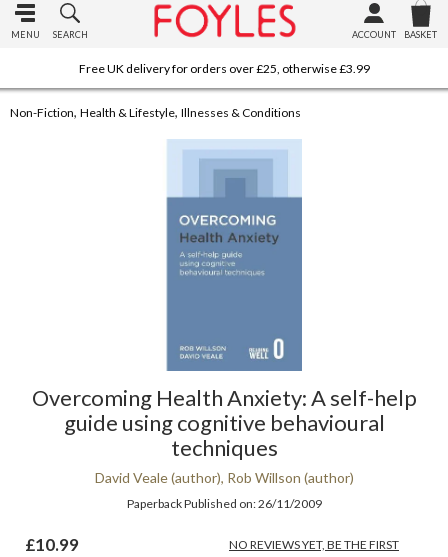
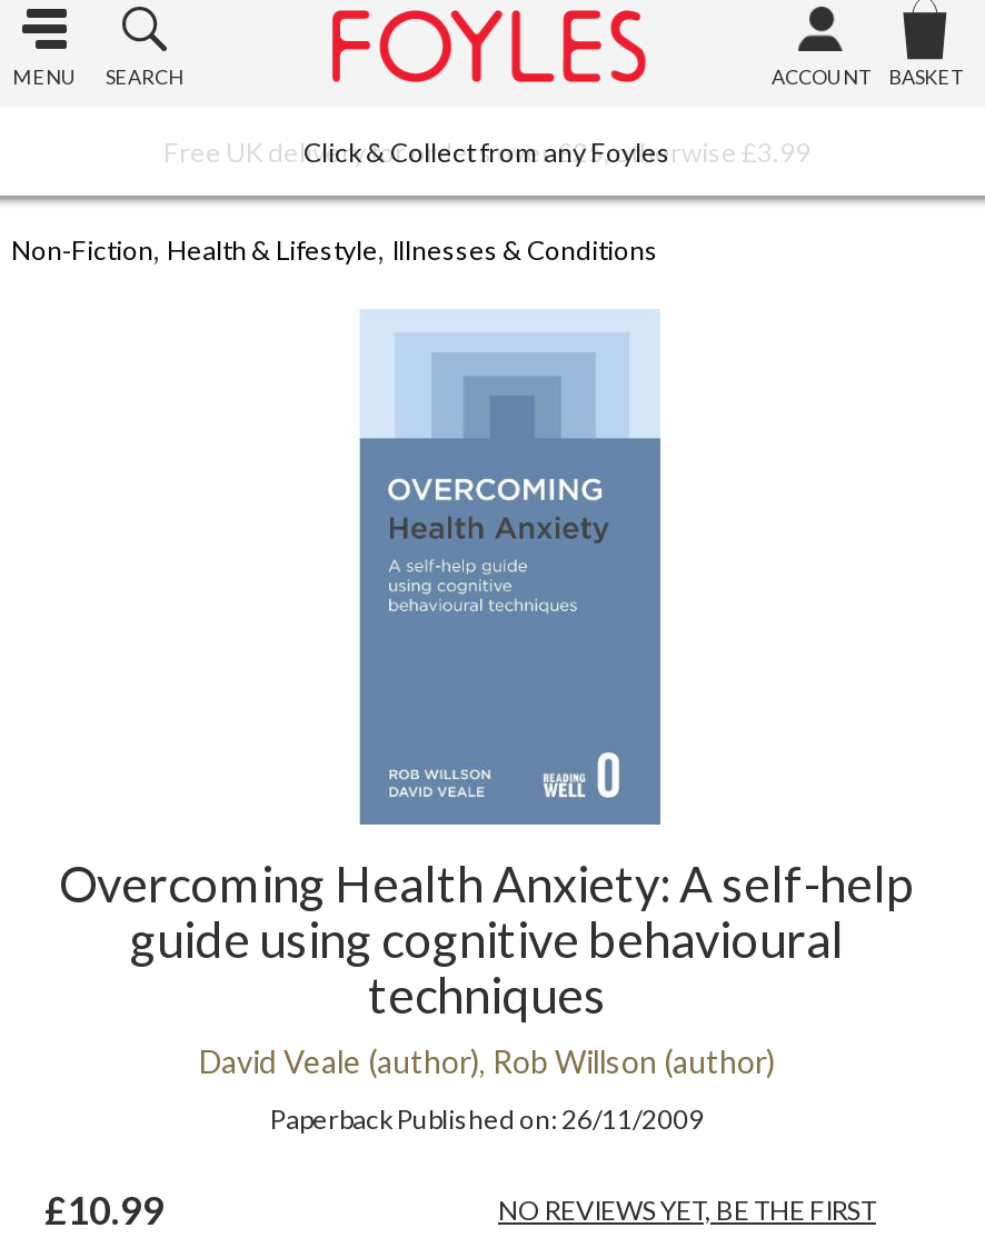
- Free UK delivery for orders over £25, otherwise £3.99
+ Click & Collect from any Foyles
